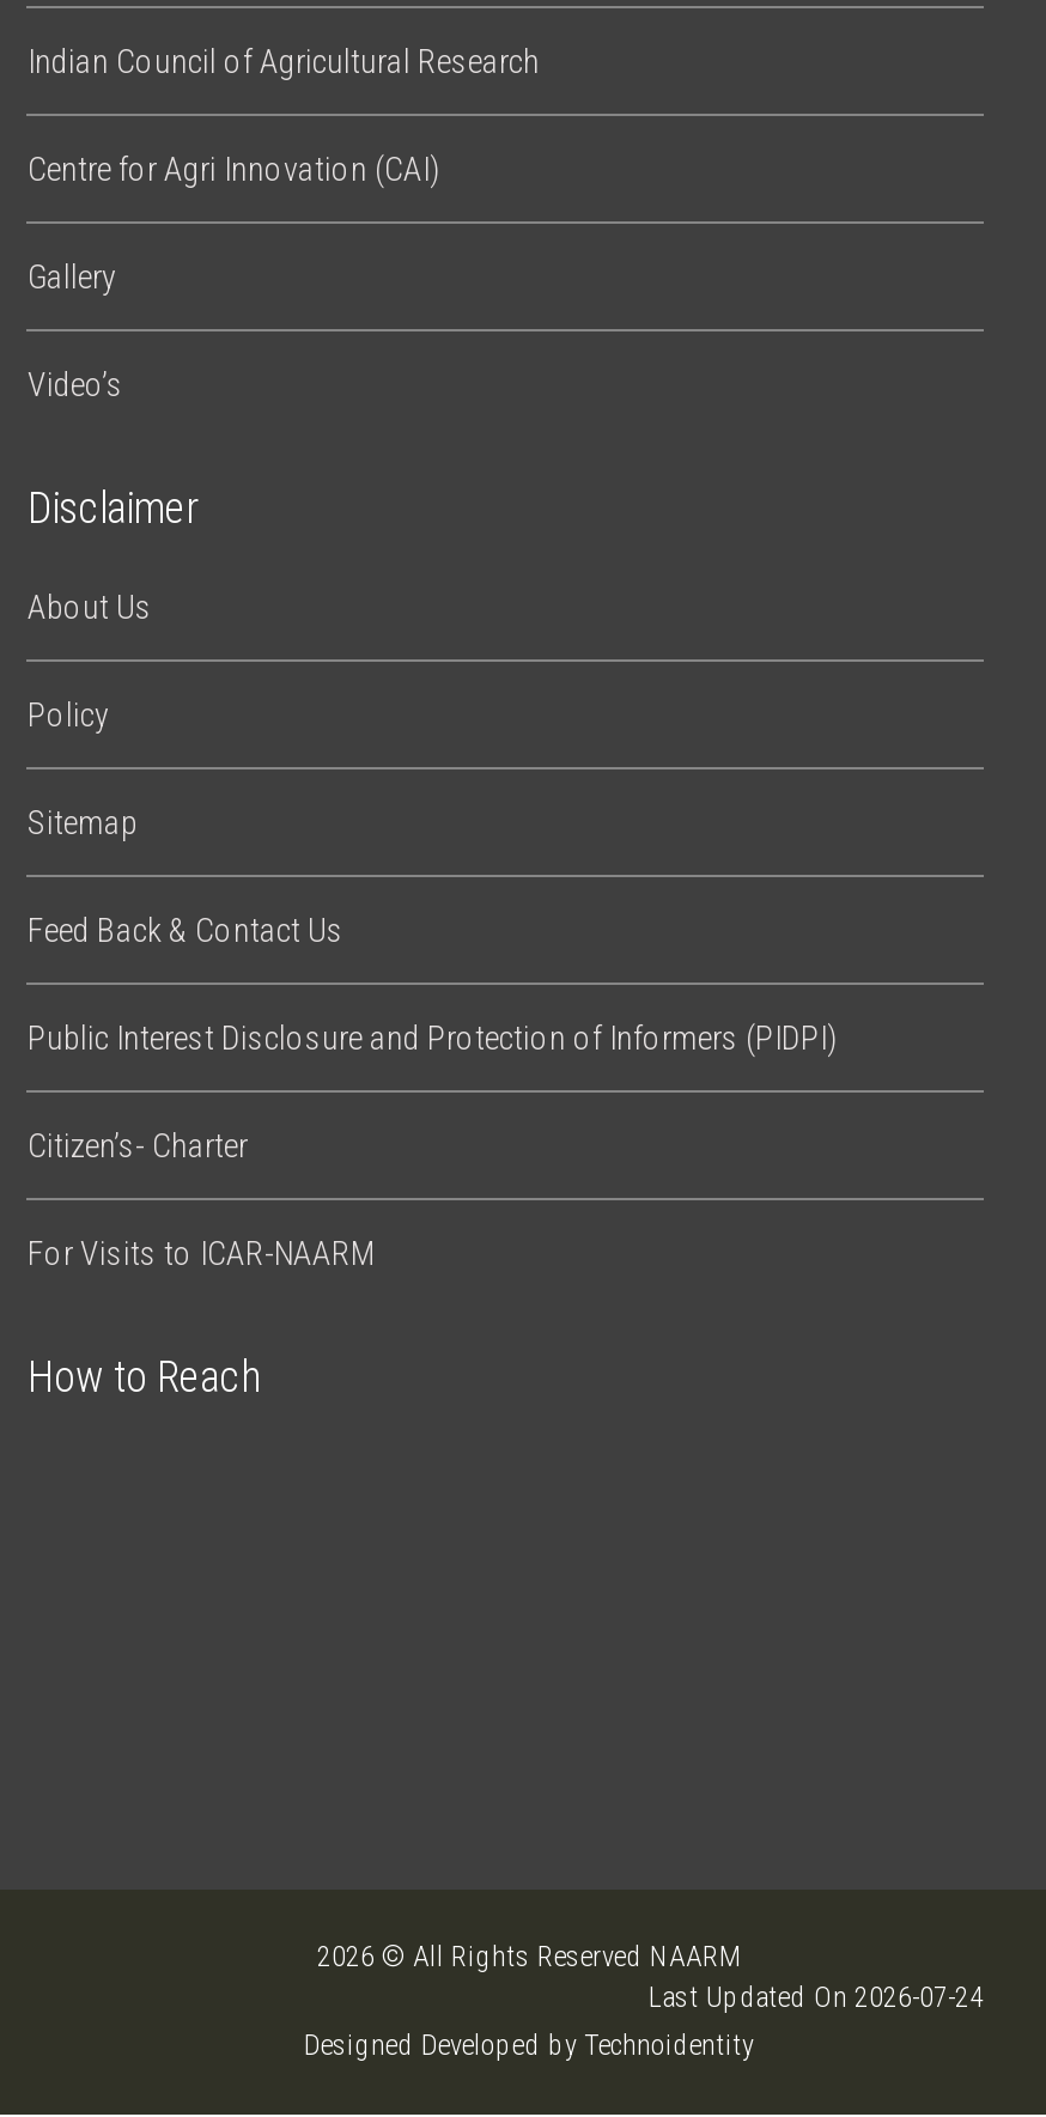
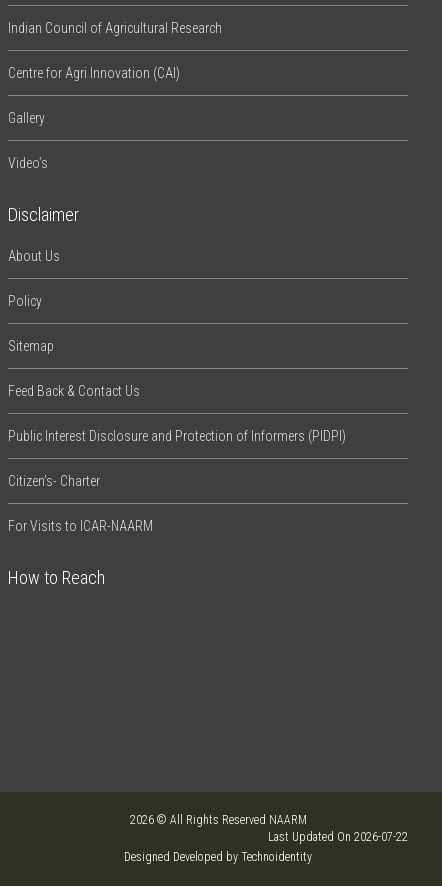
- Last Updated On 2026-07-24
+ Last Updated On 2026-07-22
